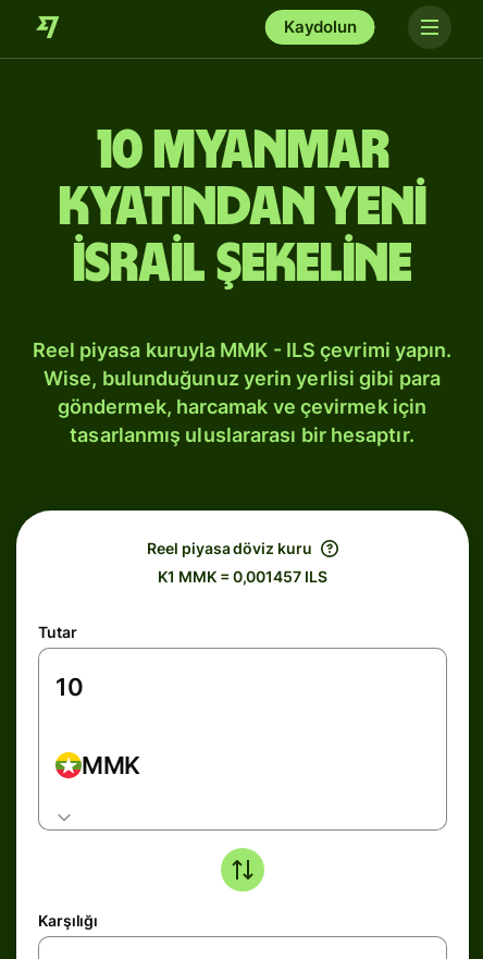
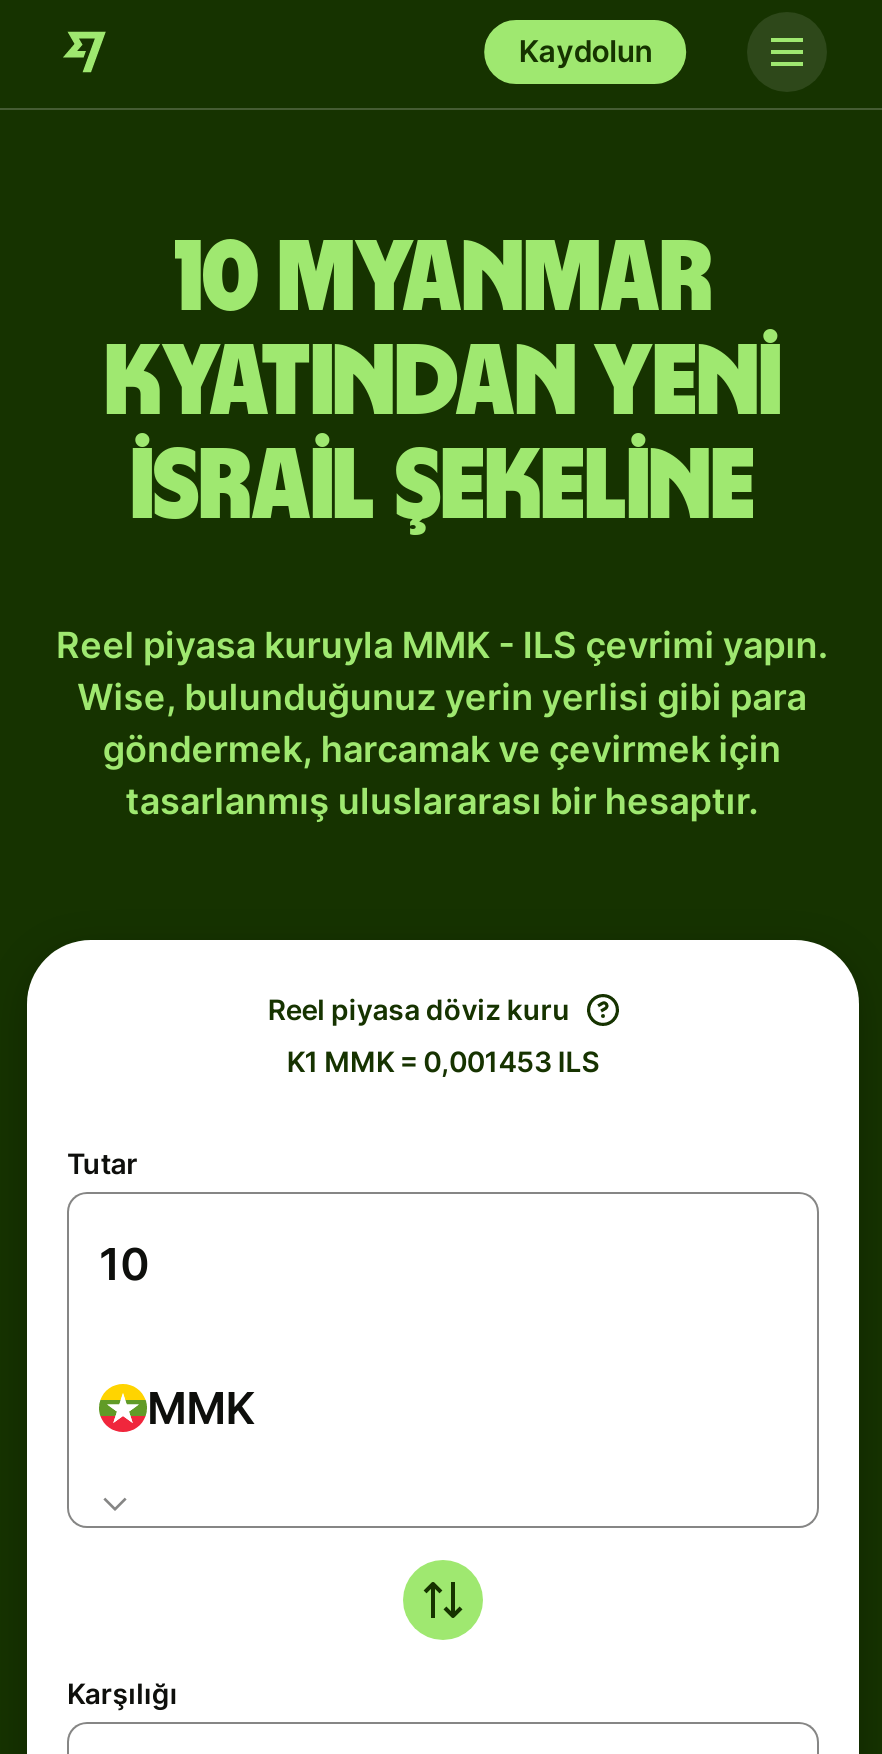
- K1 MMK = 0,001457 ILS
+ K1 MMK = 0,001453 ILS
